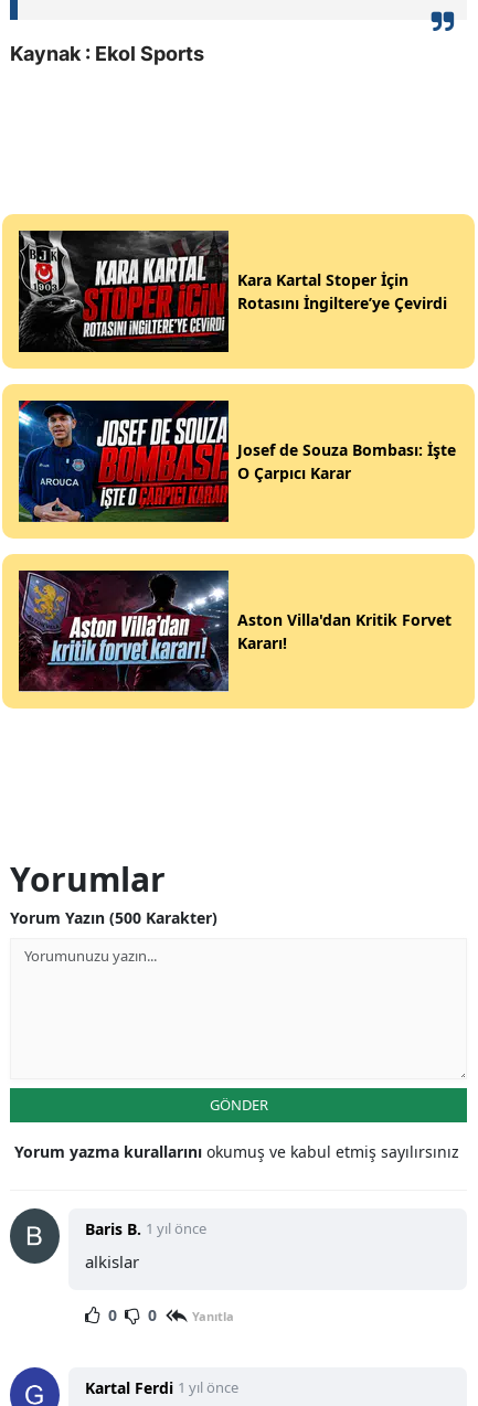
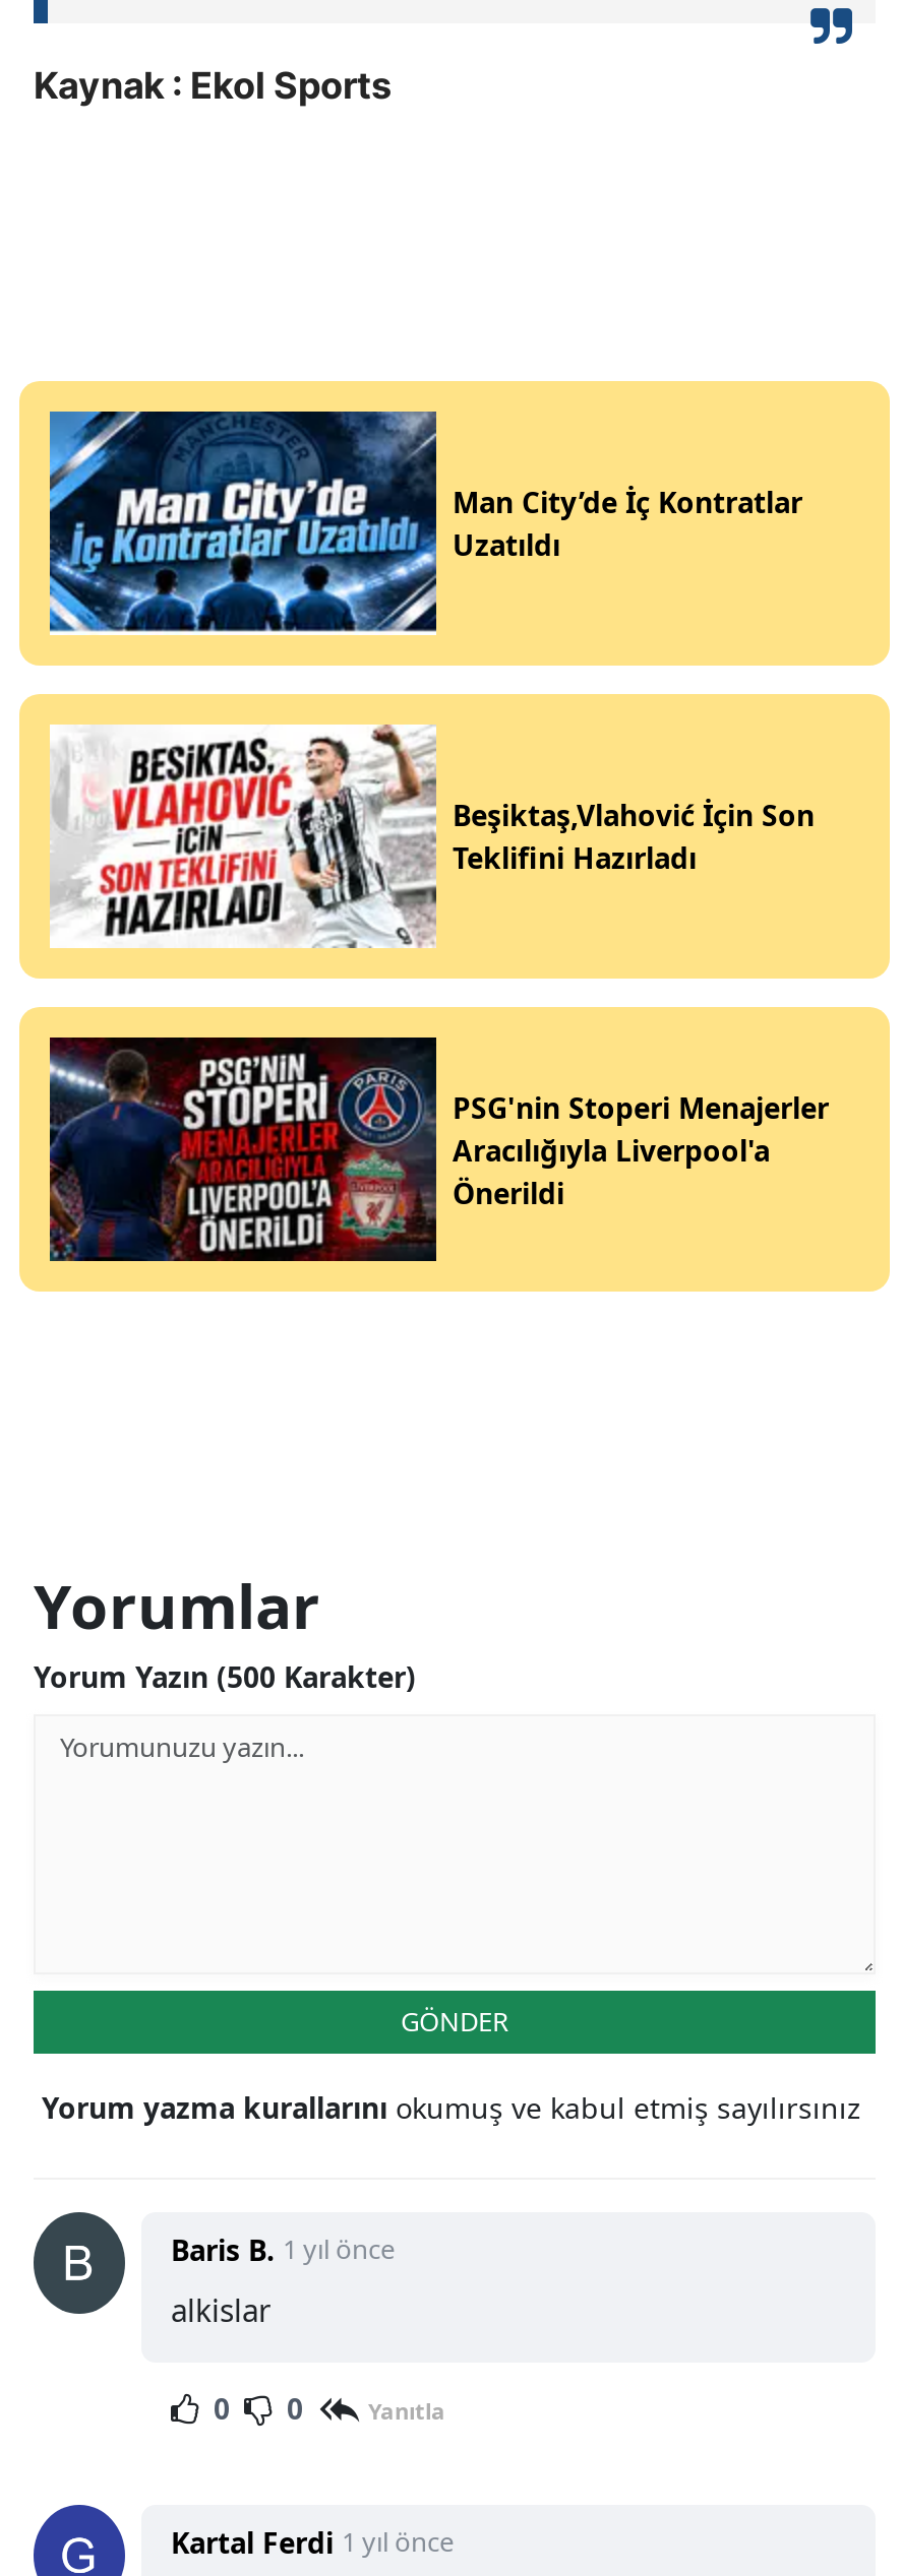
- [image]
- Kara Kartal Stoper İçin
- Rotasını İngiltere’ye Çevirdi
+ [image]
+ Man City’de İç Kontratlar
+ Uzatıldı

- [image]
- Josef de Souza Bombası: İşte
- O Çarpıcı Karar
+ [image]
+ Beşiktaş,Vlahović İçin Son
+ Teklifini Hazırladı

- [image]
- Aston Villa'dan Kritik Forvet
- Kararı!
+ [image]
+ PSG'nin Stoperi Menajerler
+ Aracılığıyla Liverpool'a
+ Önerildi
